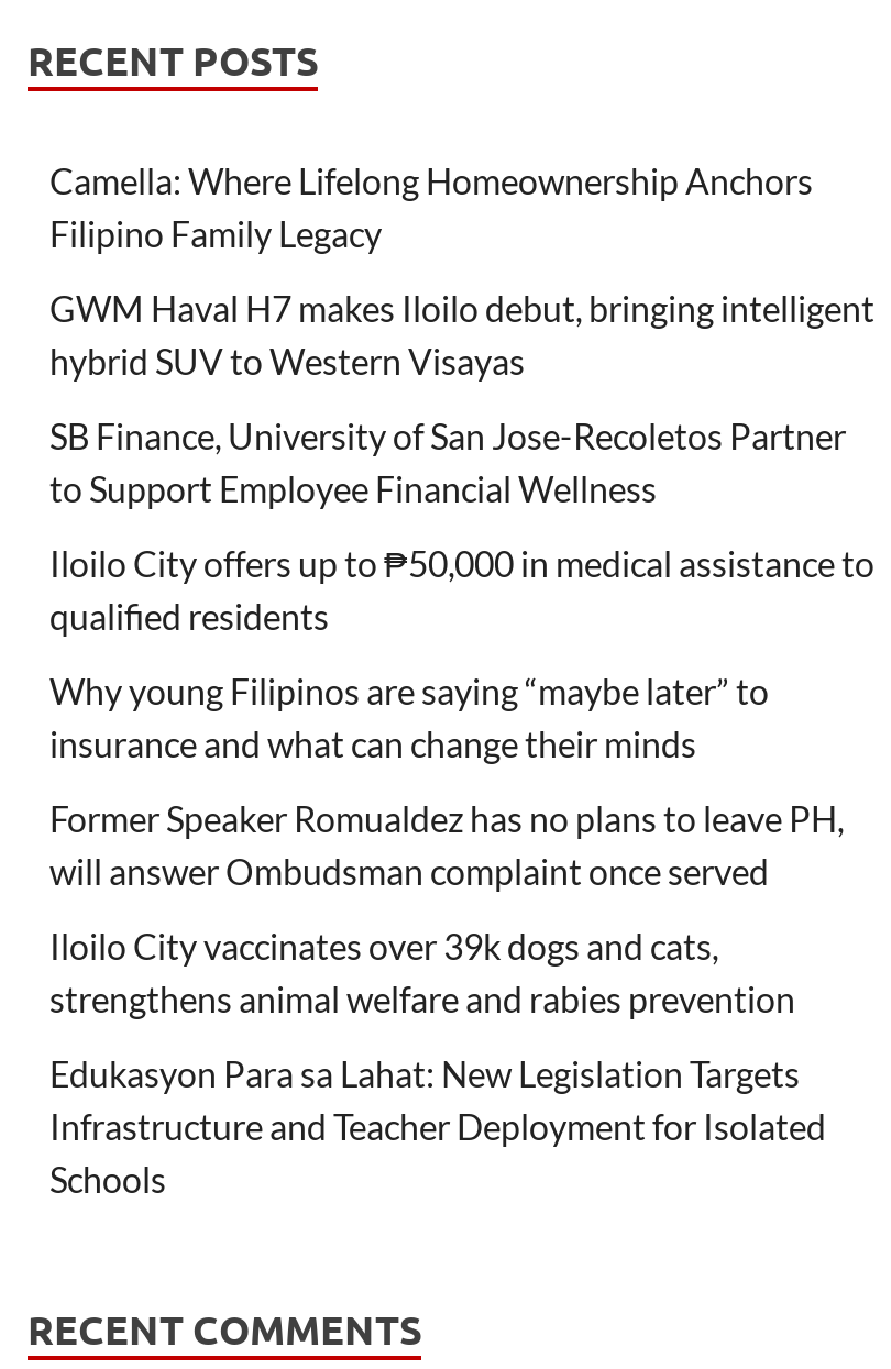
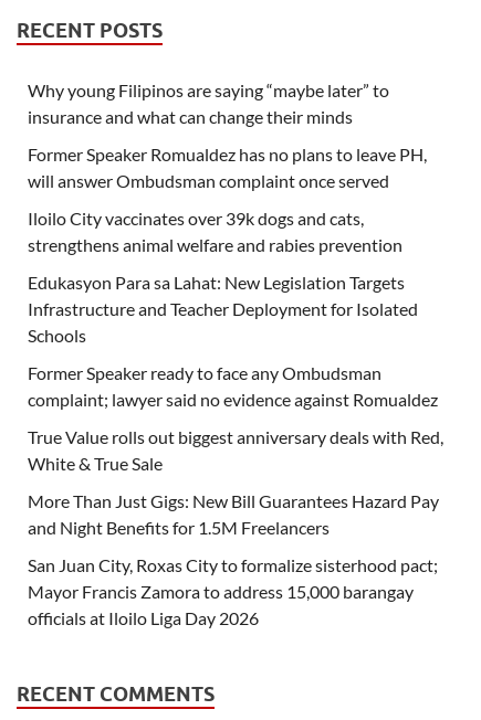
- Camella: Where Lifelong Homeownership Anchors
- Filipino Family Legacy
- GWM Haval H7 makes Iloilo debut, bringing intelligent
- hybrid SUV to Western Visayas
- SB Finance, University of San Jose-Recoletos Partner
- to Support Employee Financial Wellness
- Iloilo City offers up to ₱50,000 in medical assistance to
- qualified residents

moved up: Why young Filipinos are saying “maybe later” to | insurance and what can change their minds | Former Speaker Romualdez has no plans to leave PH, | ... | Infrastructure and Teacher Deployment for Isolated | Schools

+ Former Speaker ready to face any Ombudsman
+ complaint; lawyer said no evidence against Romualdez
+ True Value rolls out biggest anniversary deals with Red,
+ White & True Sale
+ More Than Just Gigs: New Bill Guarantees Hazard Pay
+ and Night Benefits for 1.5M Freelancers
+ San Juan City, Roxas City to formalize sisterhood pact;
+ Mayor Francis Zamora to address 15,000 barangay
+ officials at Iloilo Liga Day 2026
